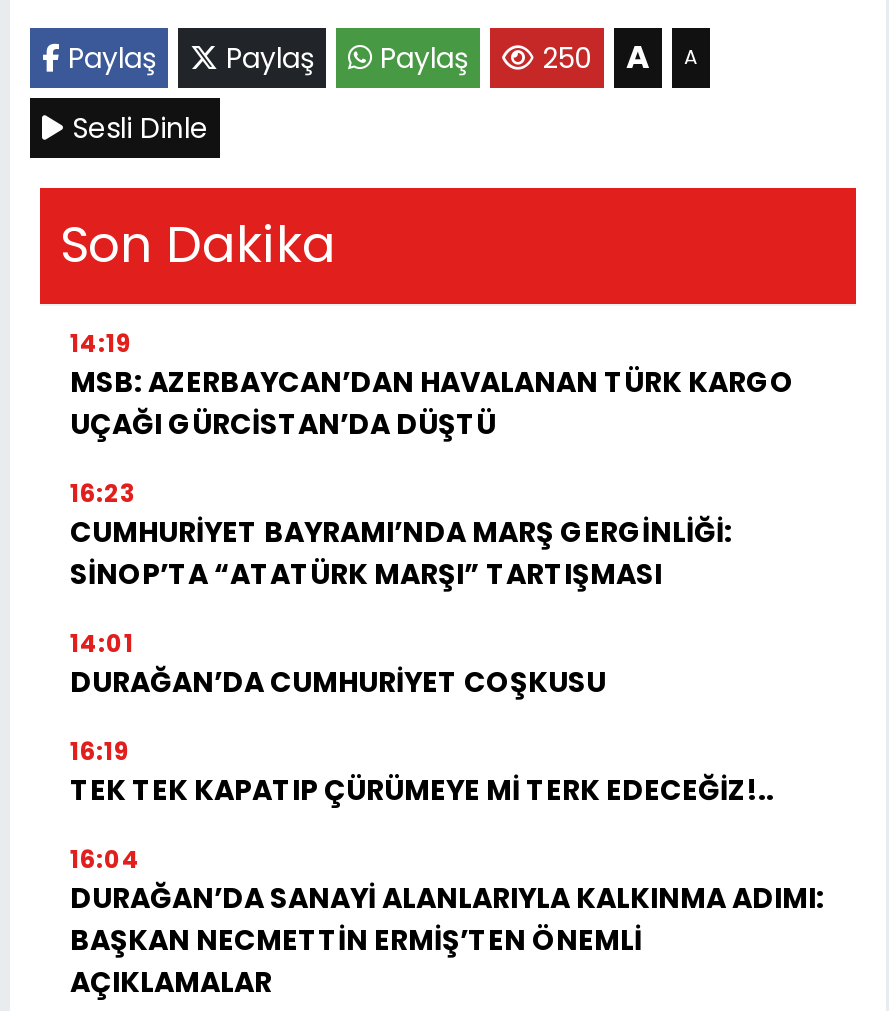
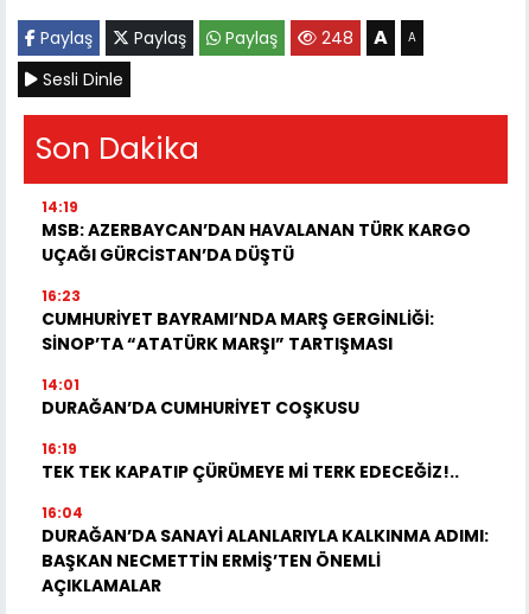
- Paylaş Paylaş Paylaş 250 A A
+ Paylaş Paylaş Paylaş 248 A A
